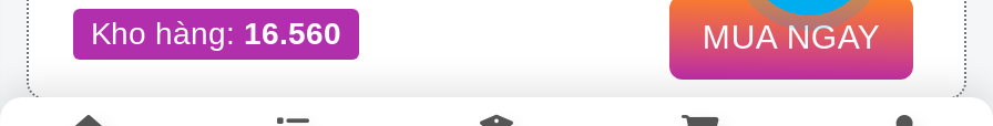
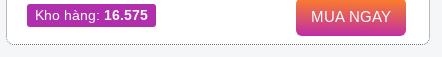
- Kho hàng: 16.560
+ Kho hàng: 16.575
